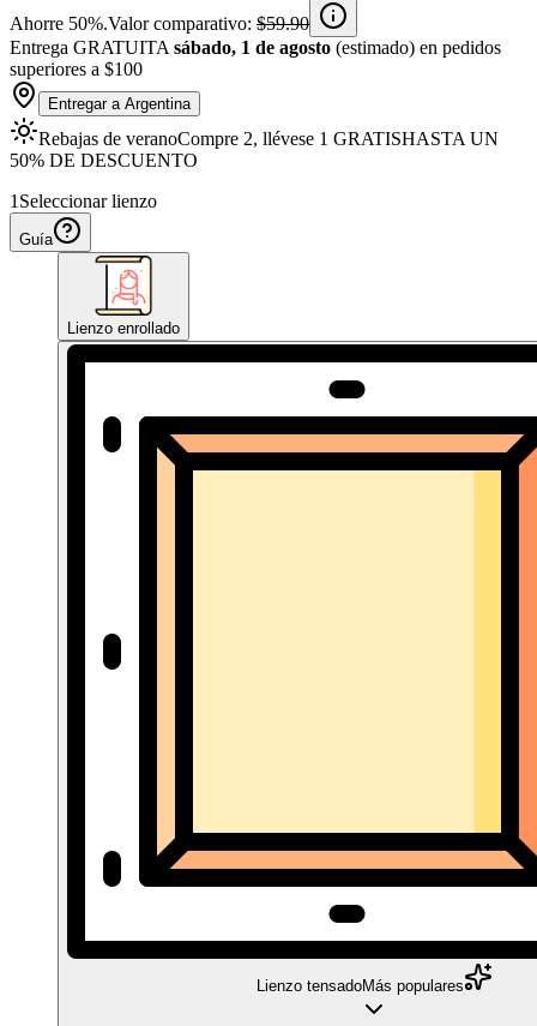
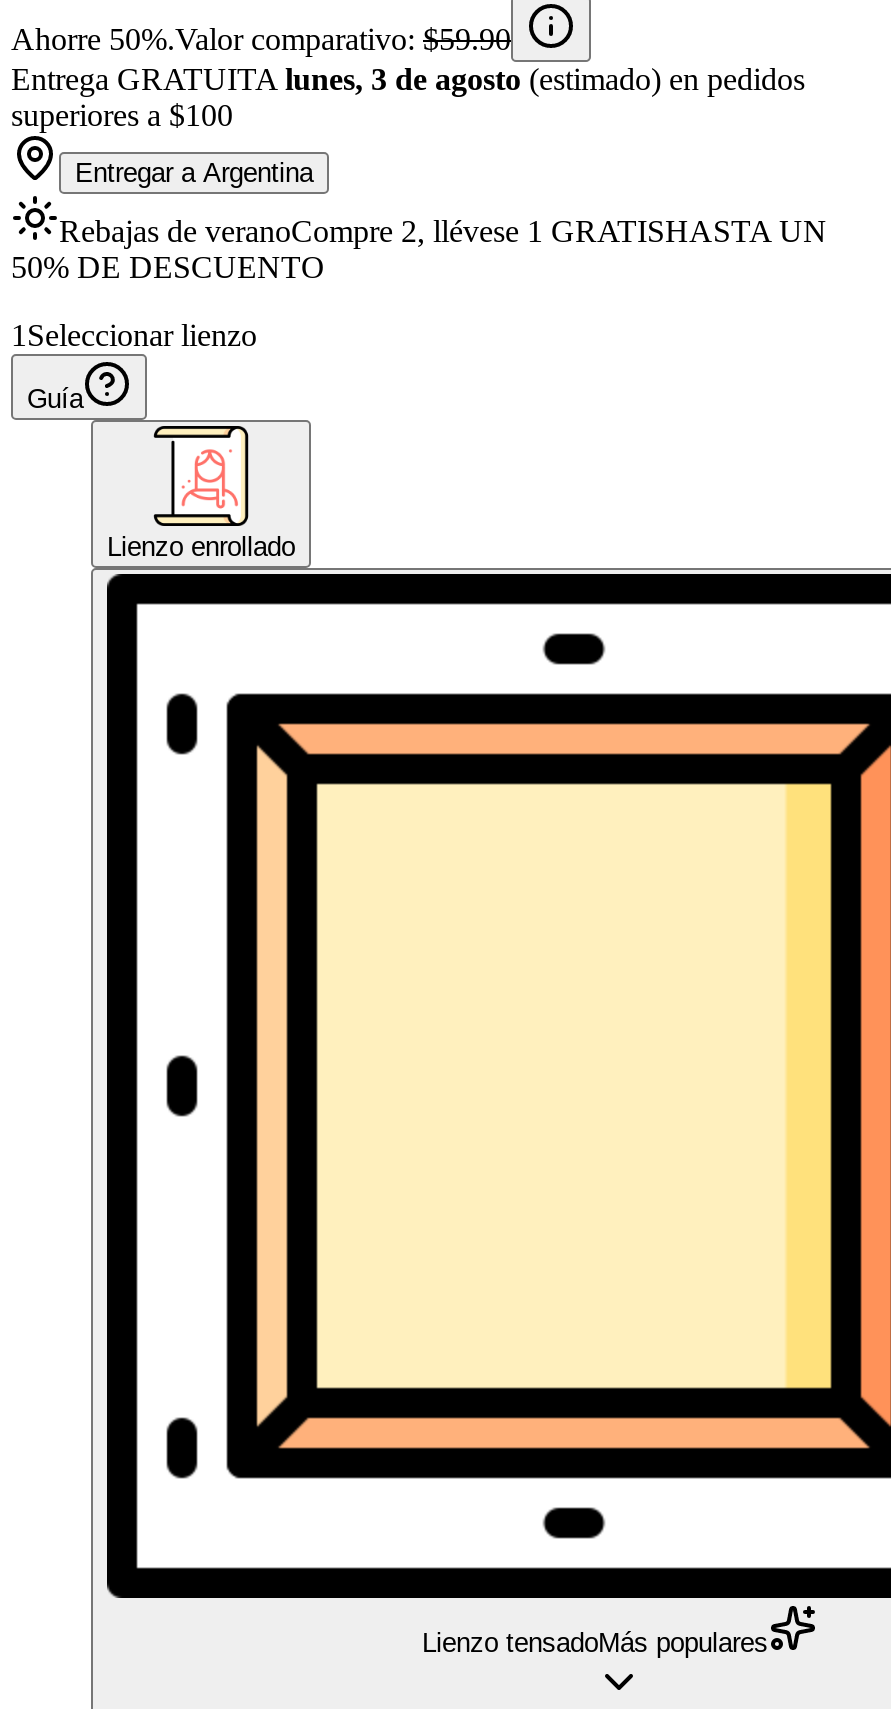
- Entrega GRATUITA sábado, 1 de agosto (estimado) en pedidos
+ Entrega GRATUITA lunes, 3 de agosto (estimado) en pedidos
